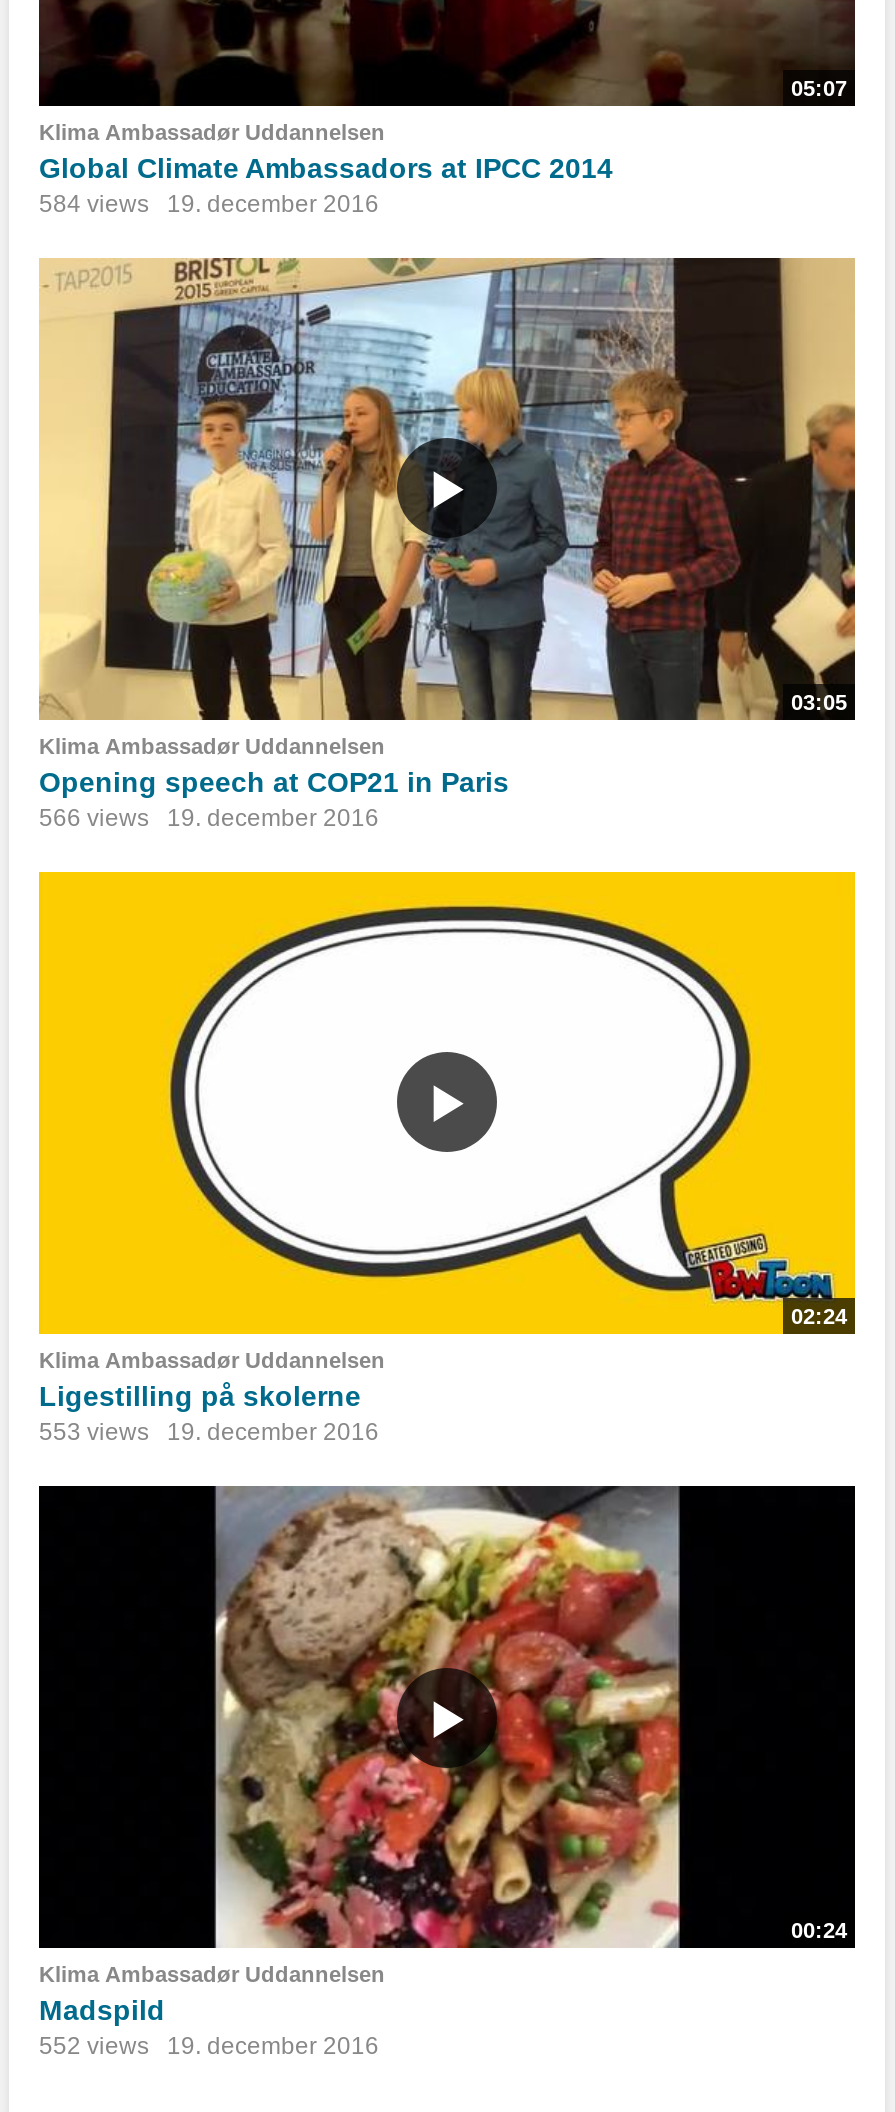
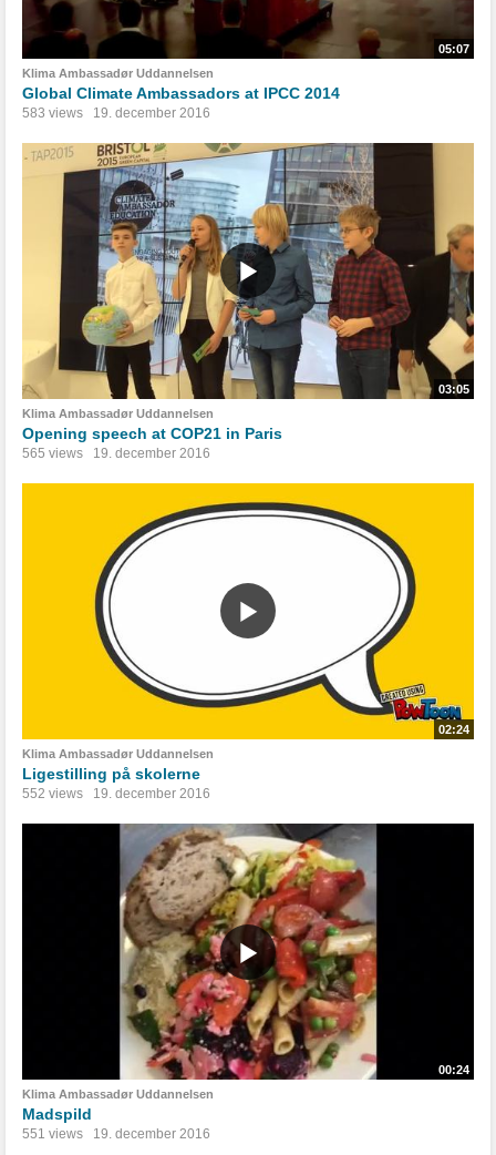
- 584 views 19. december 2016
+ 583 views 19. december 2016

- 566 views 19. december 2016
+ 565 views 19. december 2016

- 553 views 19. december 2016
+ 552 views 19. december 2016

- 552 views 19. december 2016
+ 551 views 19. december 2016
